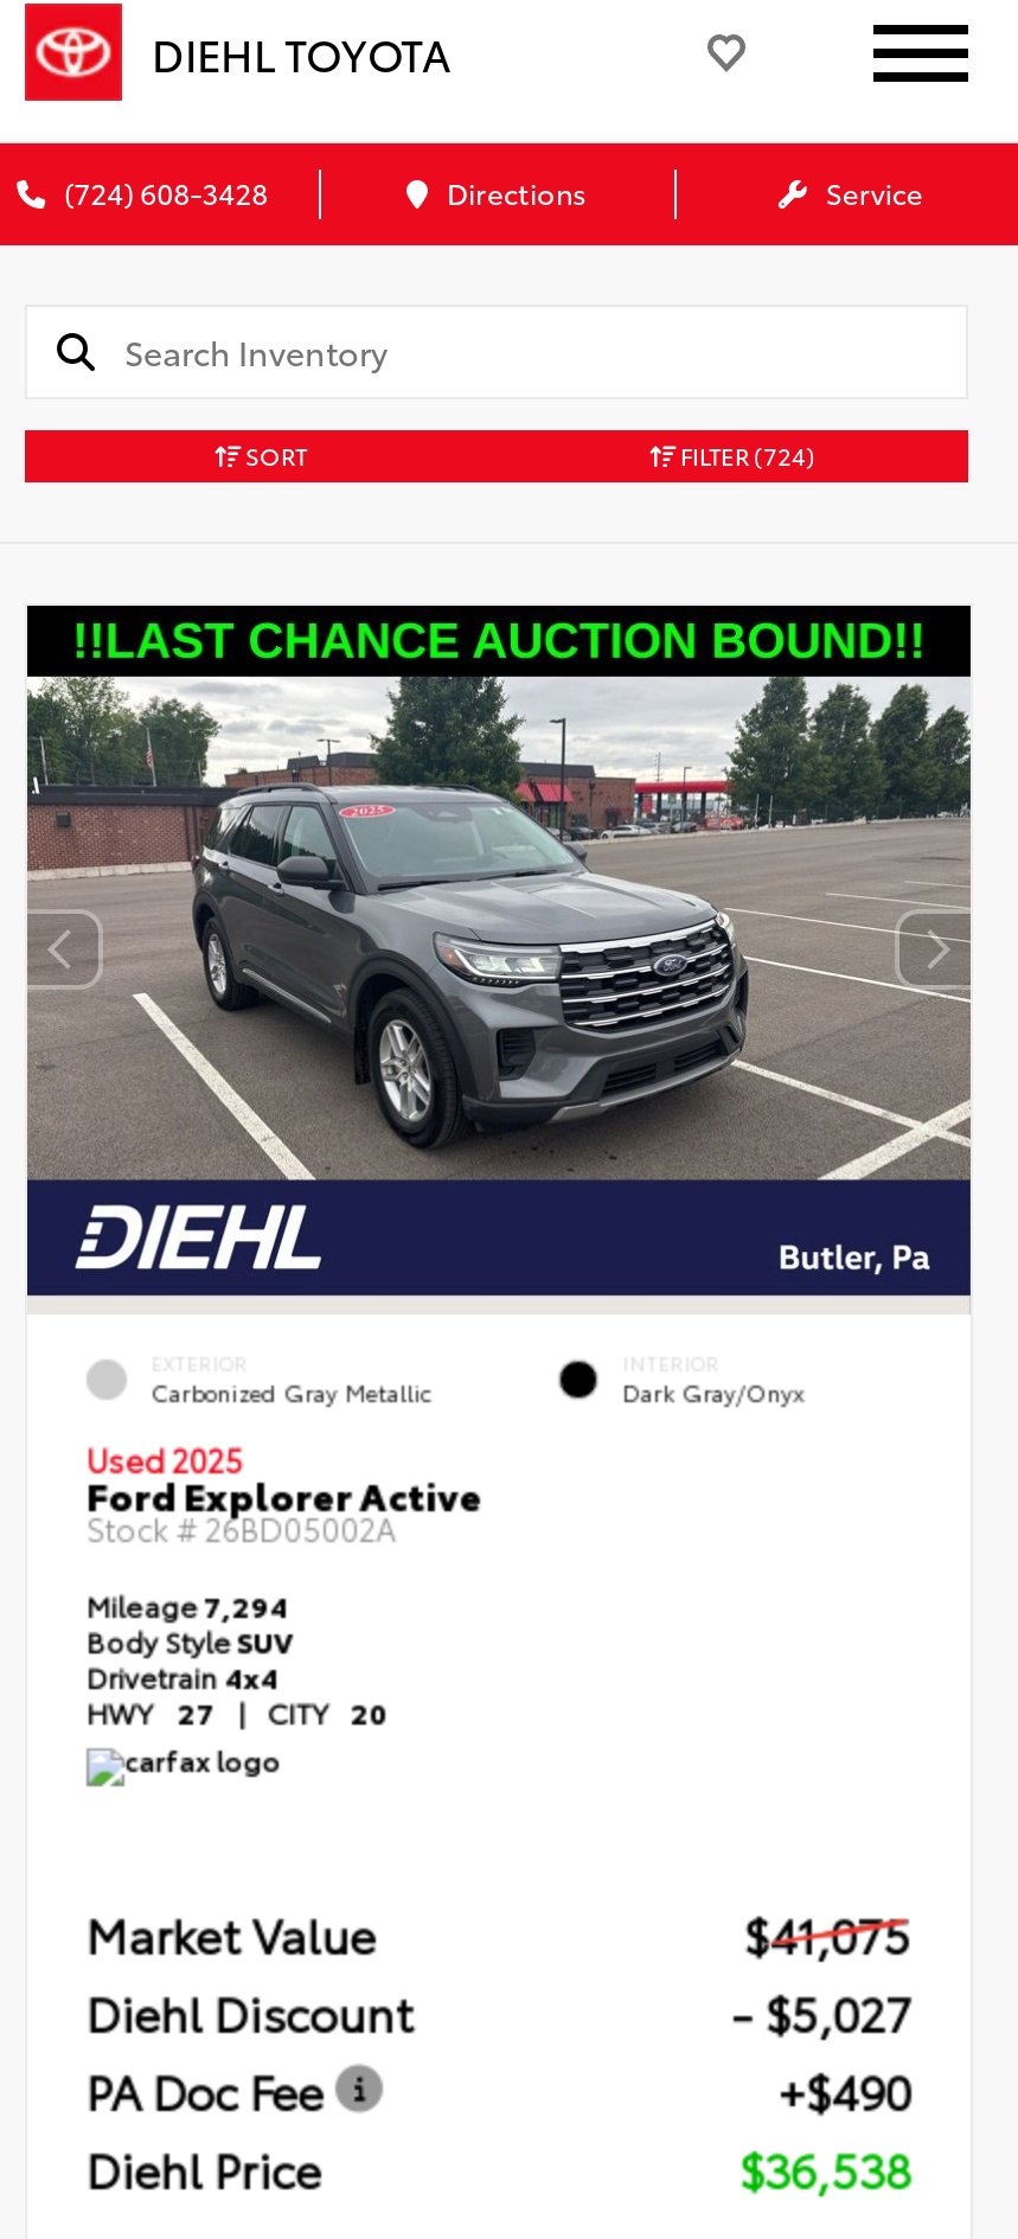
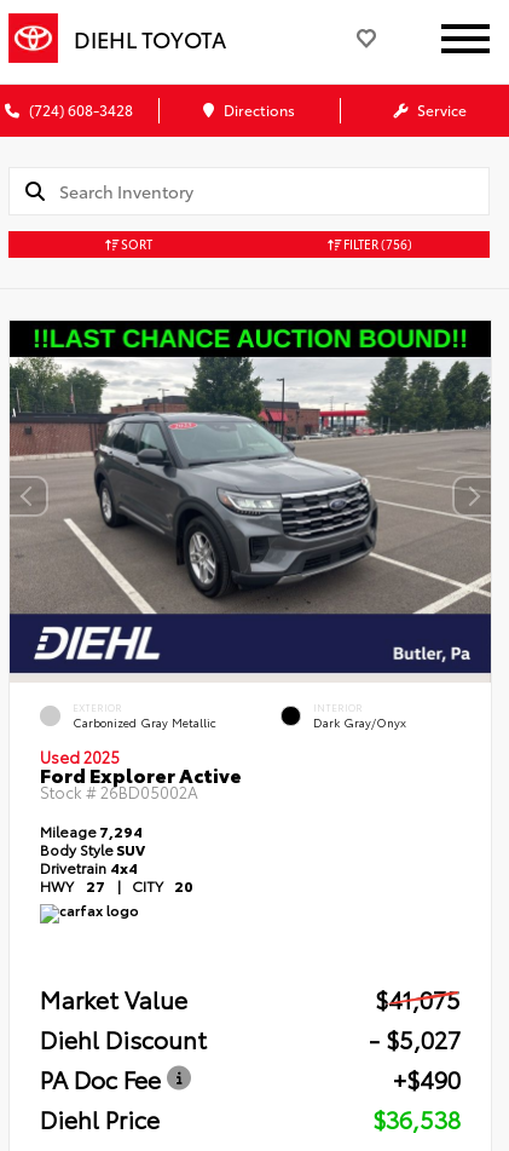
- FILTER (724)
+ FILTER (756)
